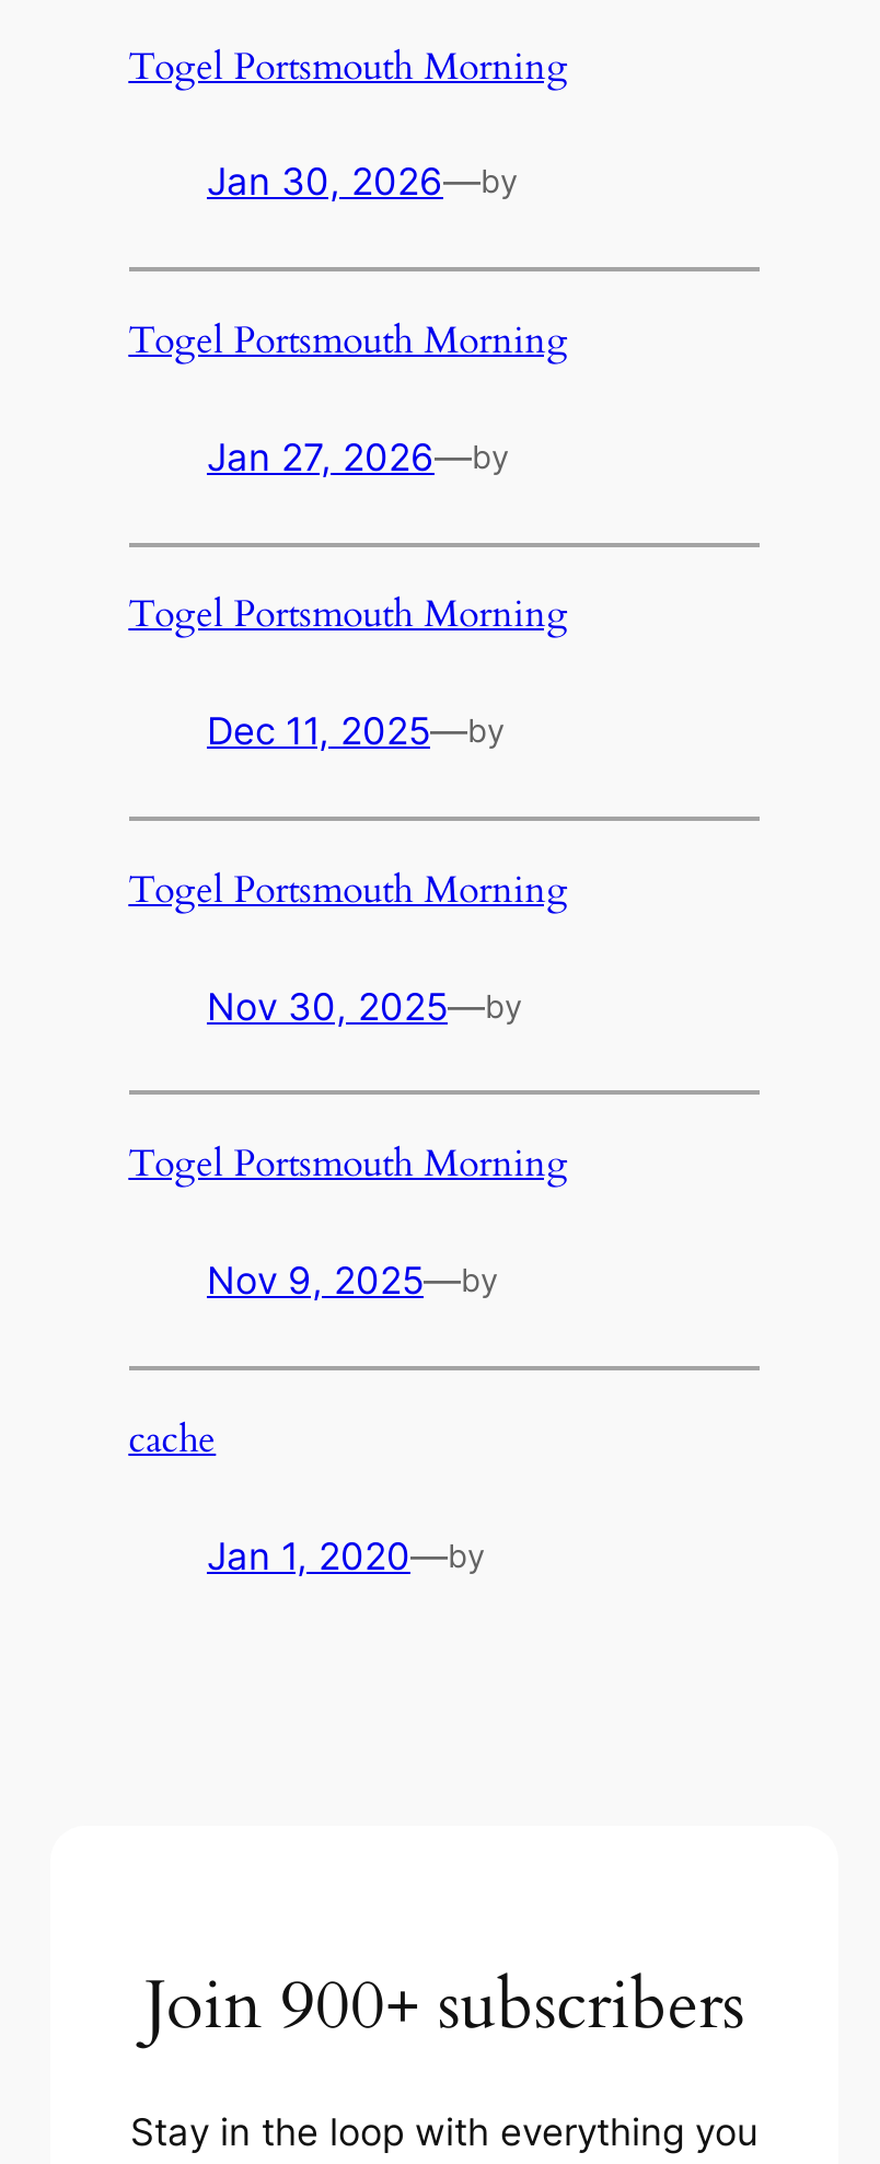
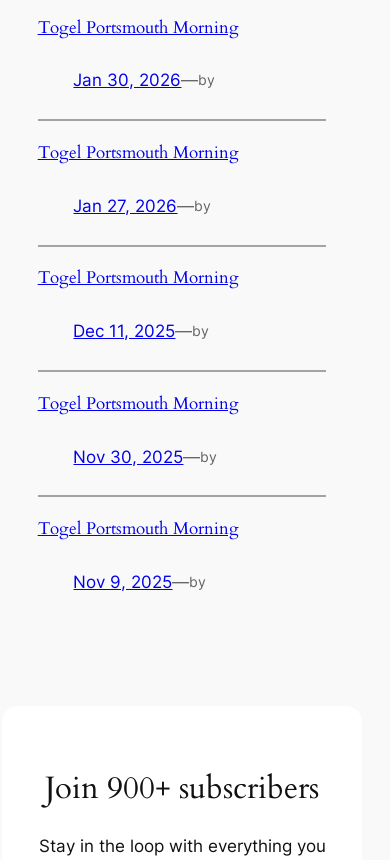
- cache
- Jan 1, 2020—by
